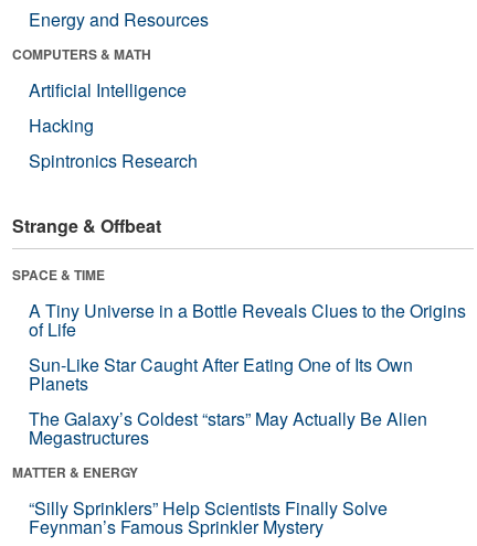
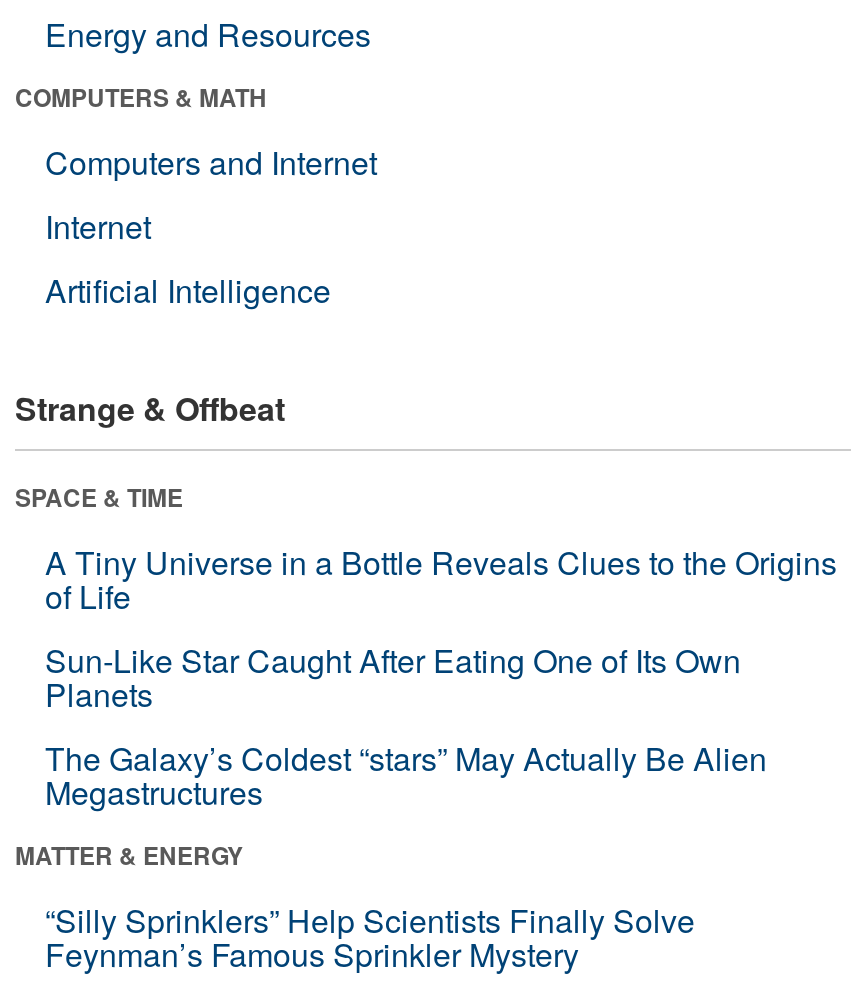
+ Computers and Internet
+ Internet

moved down: Artificial Intelligence

- Hacking
- Spintronics Research
